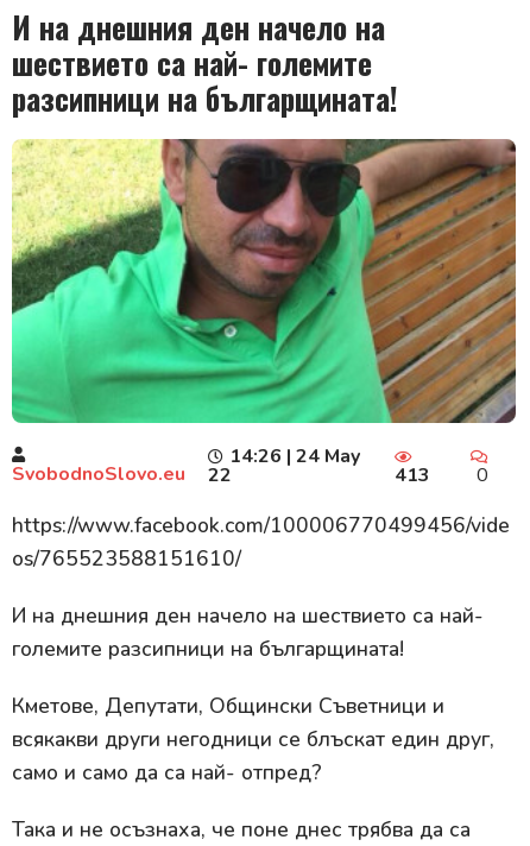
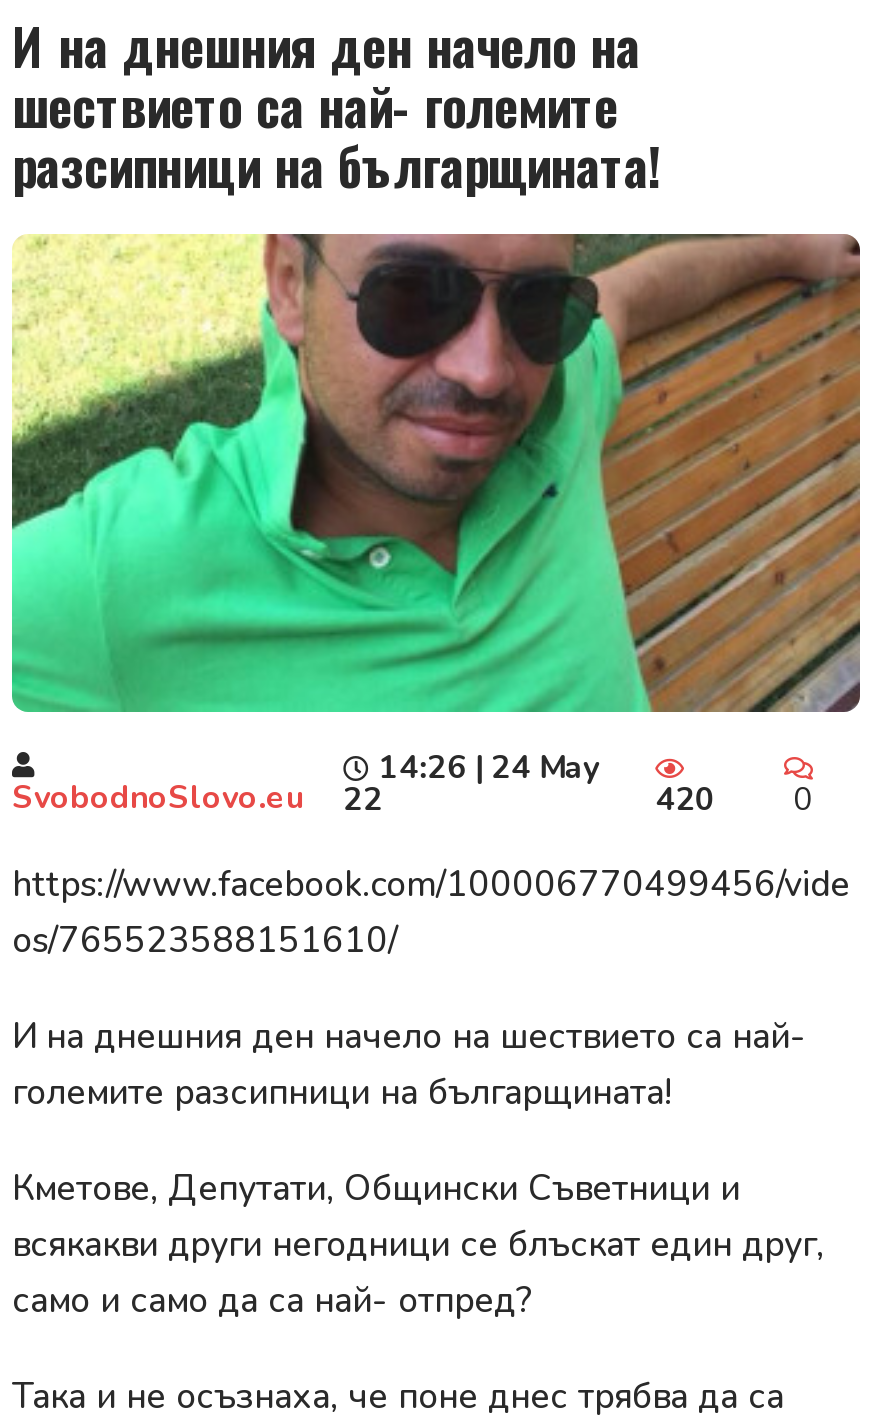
- 413 0
+ 420 0
